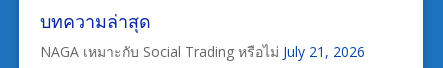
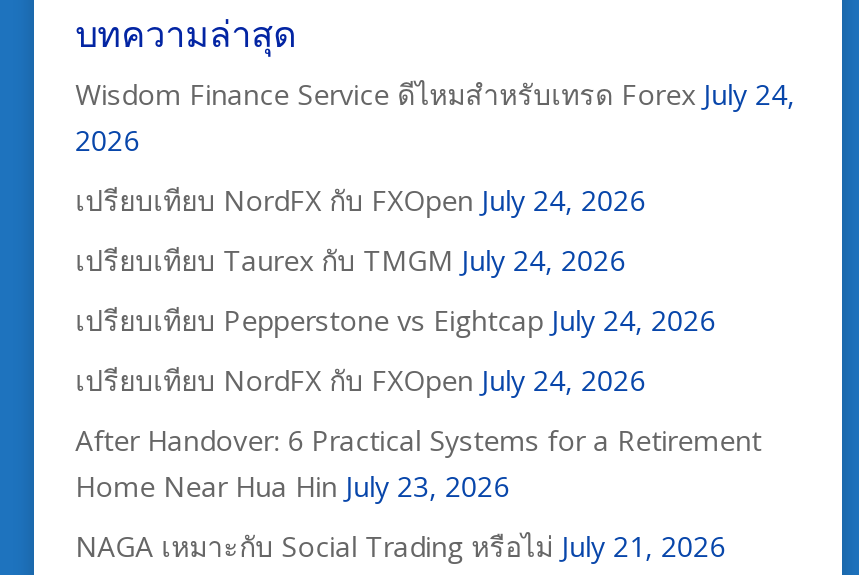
+ Wisdom Finance Service ดีไหมสำหรับเทรด Forex July 24,
+ 2026
+ เปรียบเทียบ NordFX กับ FXOpen July 24, 2026
+ เปรียบเทียบ Taurex กับ TMGM July 24, 2026
+ เปรียบเทียบ Pepperstone vs Eightcap July 24, 2026
+ เปรียบเทียบ NordFX กับ FXOpen July 24, 2026
+ After Handover: 6 Practical Systems for a Retirement
+ Home Near Hua Hin July 23, 2026
